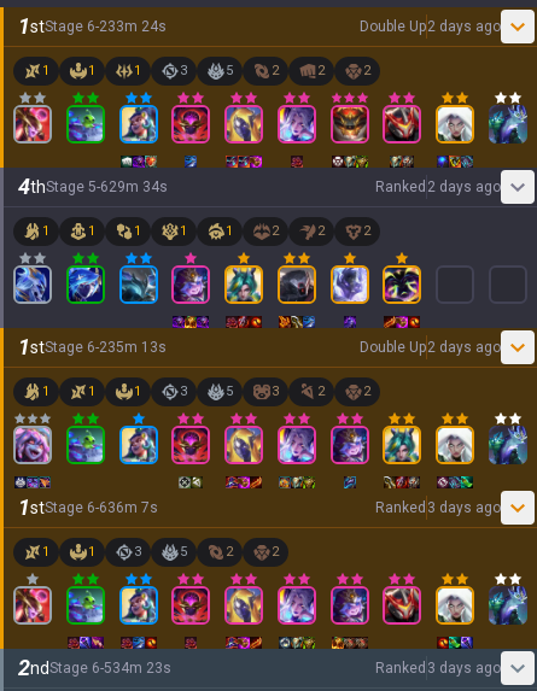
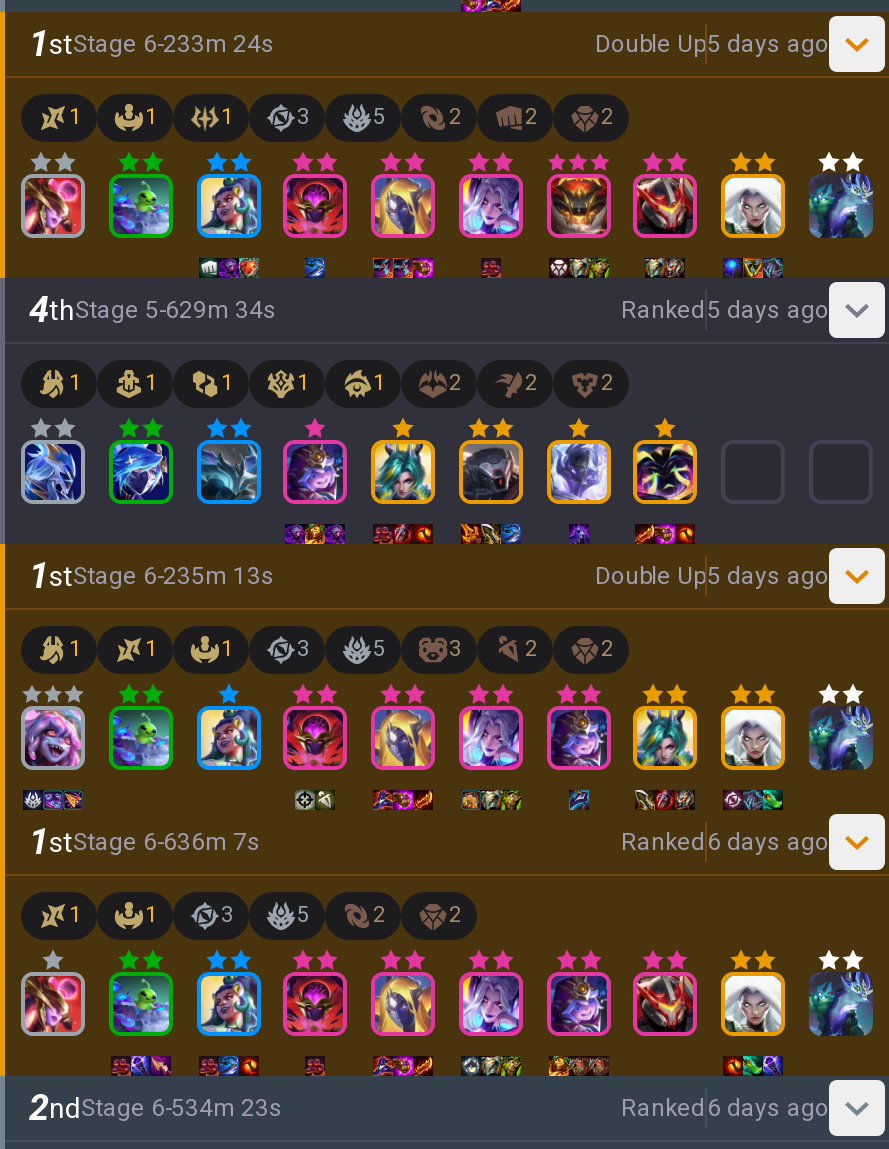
- Double Up2 days ago
+ Double Up5 days ago

- Ranked 2 days ago
+ Ranked 5 days ago

- Double Up2 days ago
+ Double Up5 days ago

- Ranked 3 days ago
+ Ranked 6 days ago

- Ranked 3 days ago
+ Ranked 6 days ago
